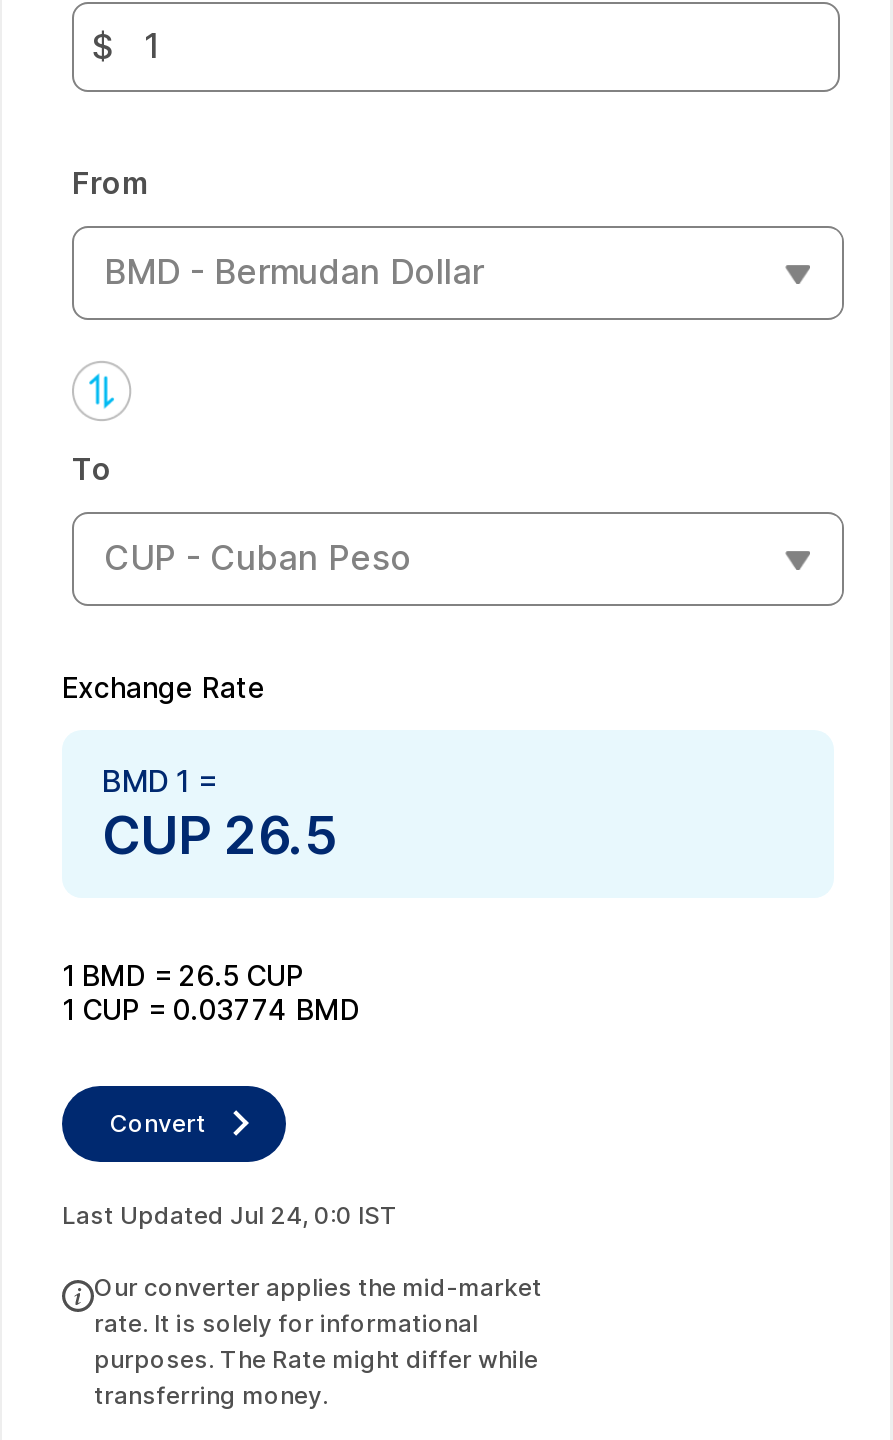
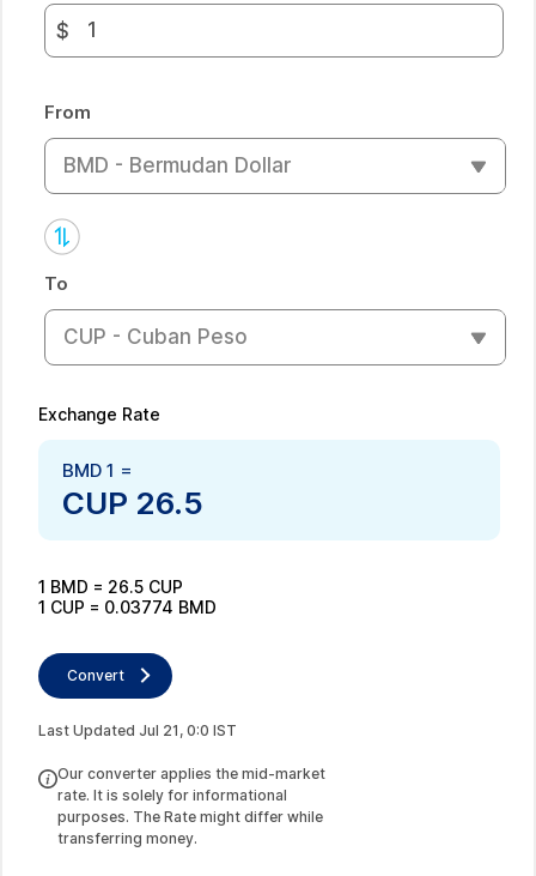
- Last Updated Jul 24, 0:0 IST
+ Last Updated Jul 21, 0:0 IST
